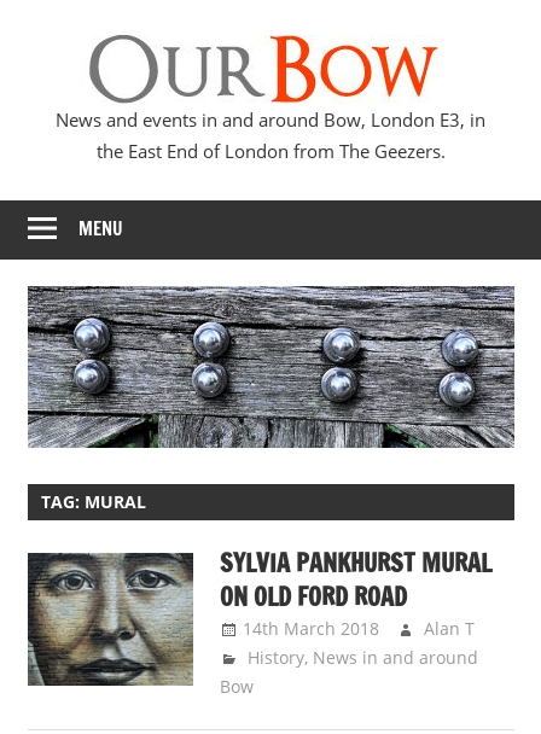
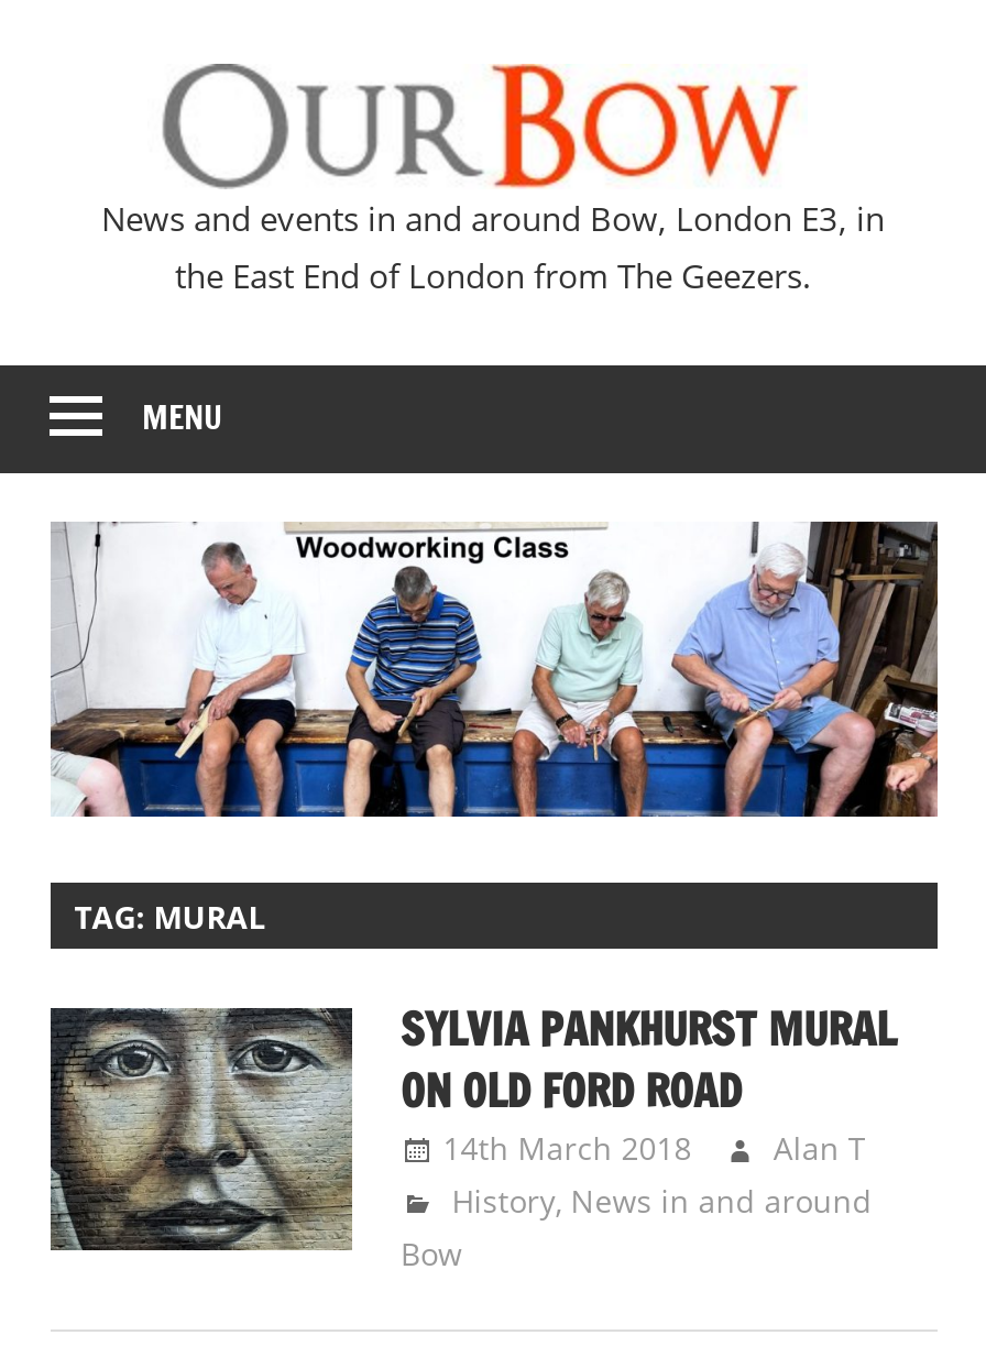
- [image]
+ [image]
